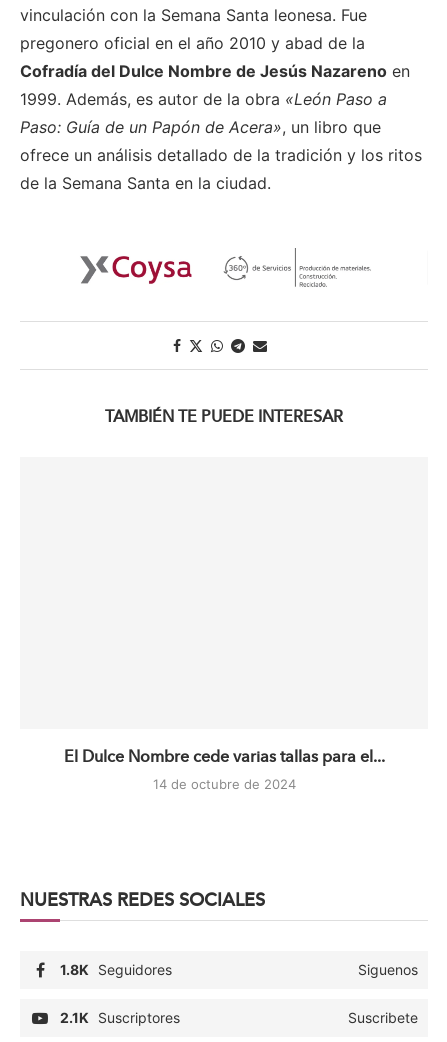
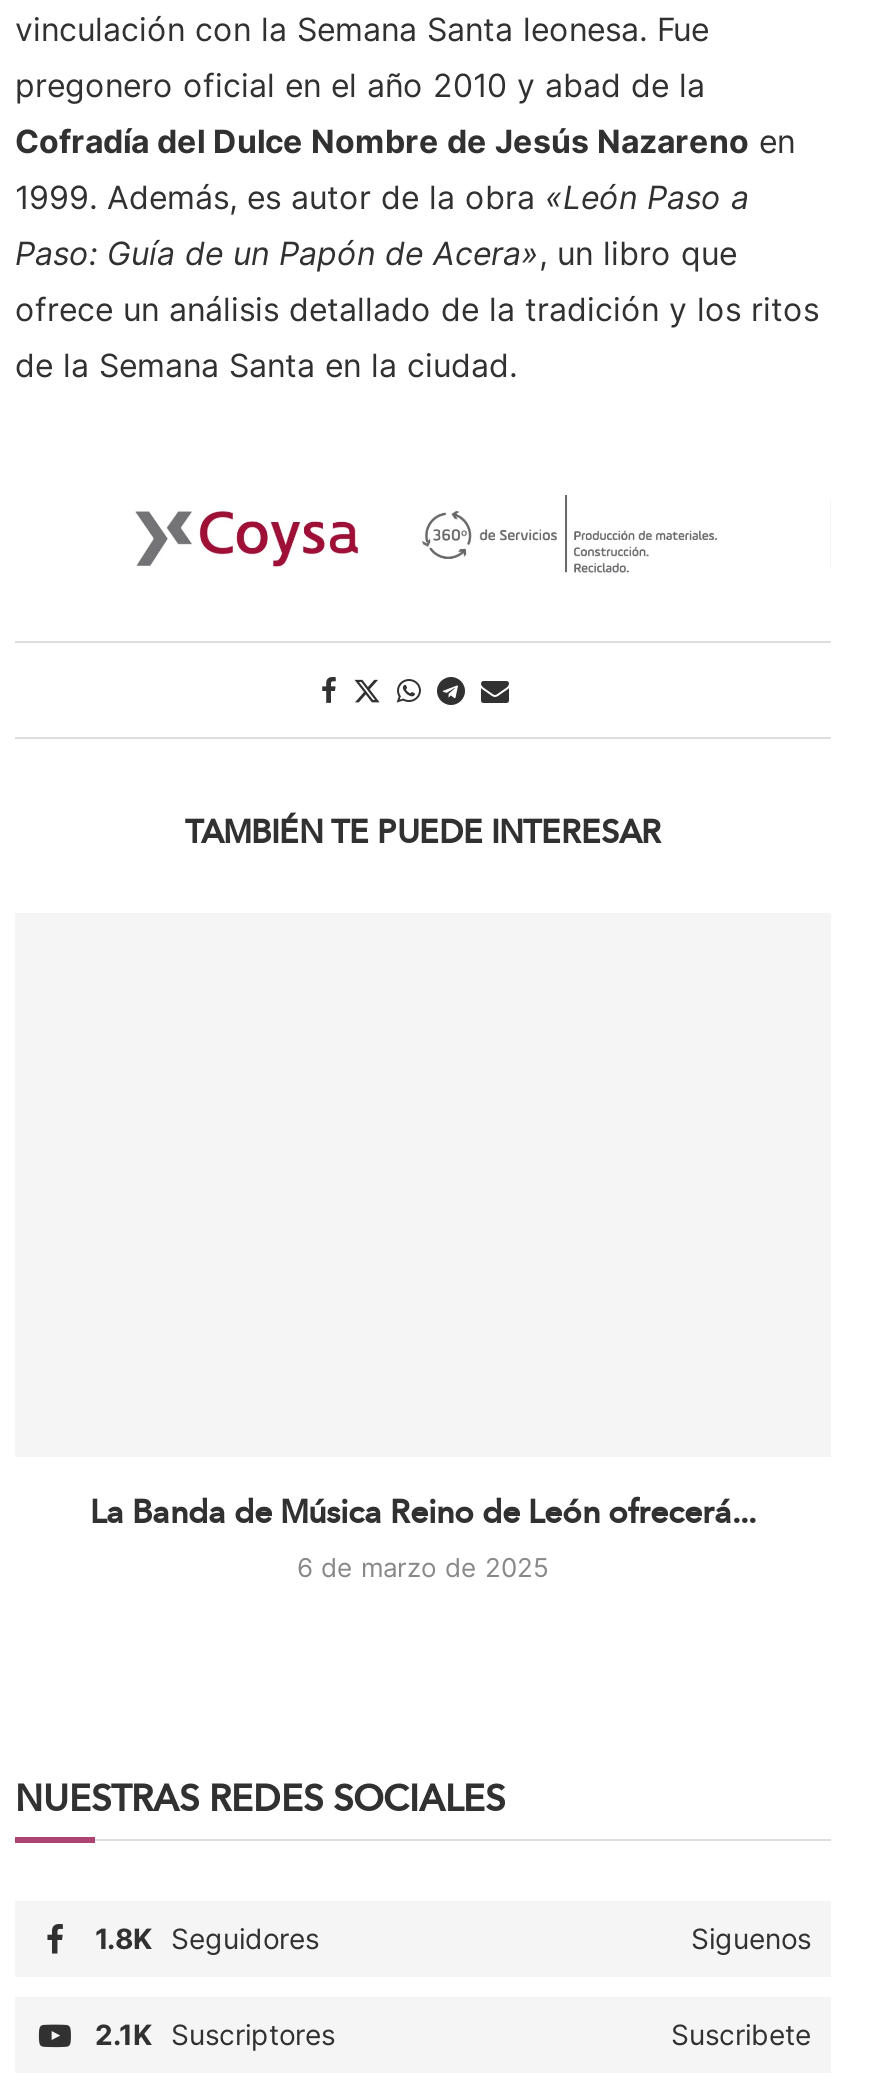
- El Dulce Nombre cede varias tallas para el...
+ La Banda de Música Reino de León ofrecerá...

- 14 de octubre de 2024
+ 6 de marzo de 2025
